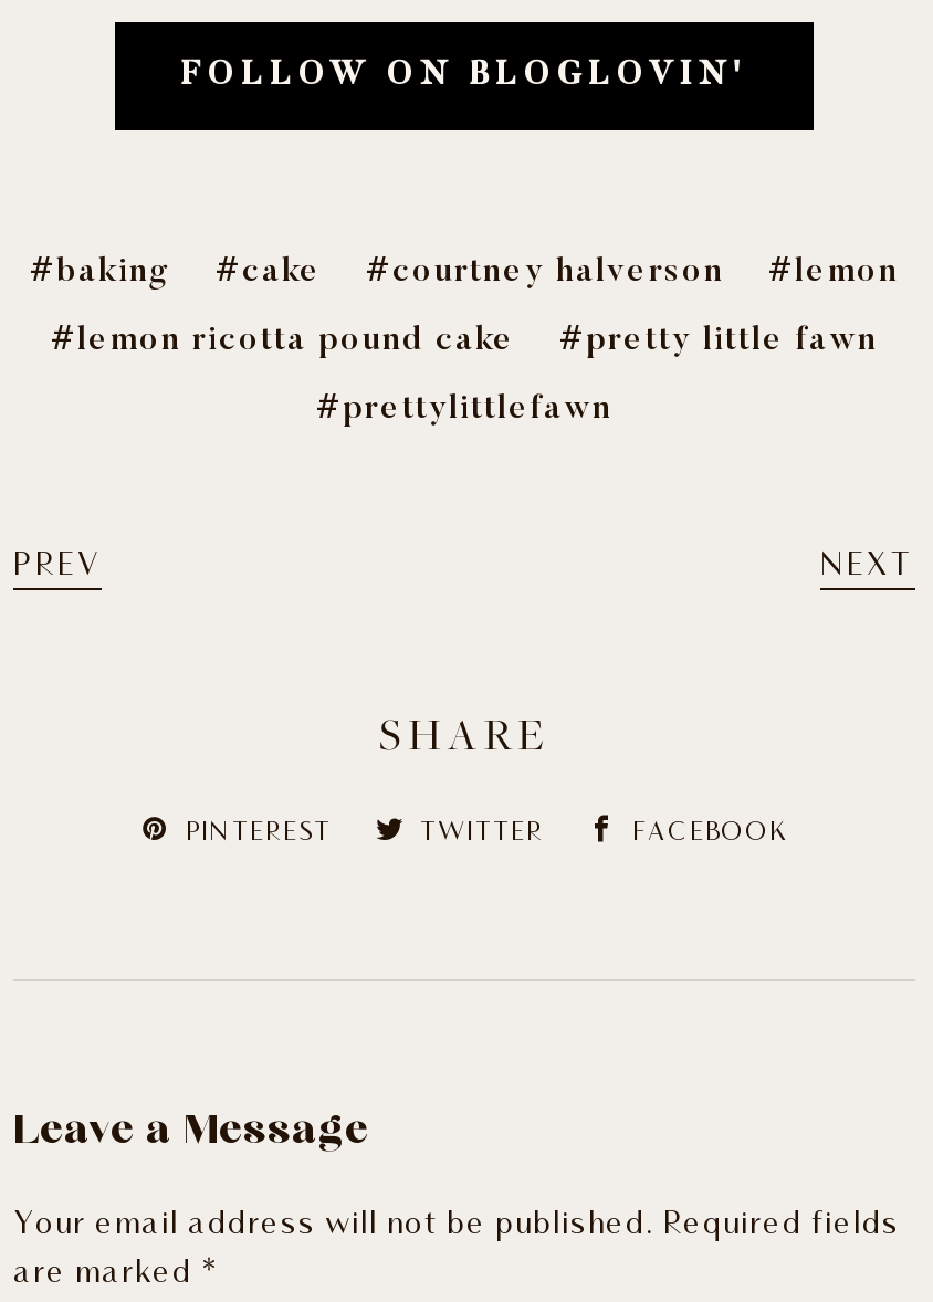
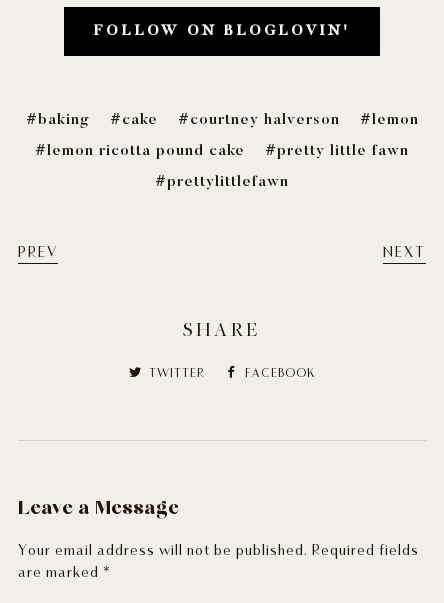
- PINTEREST
